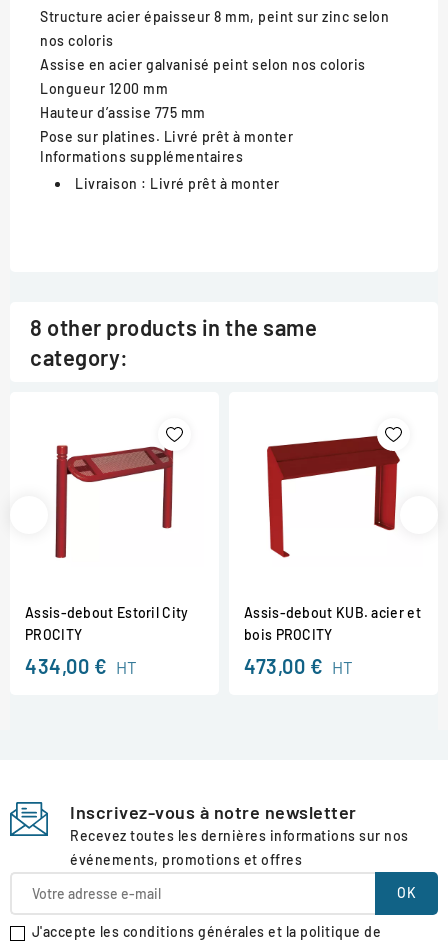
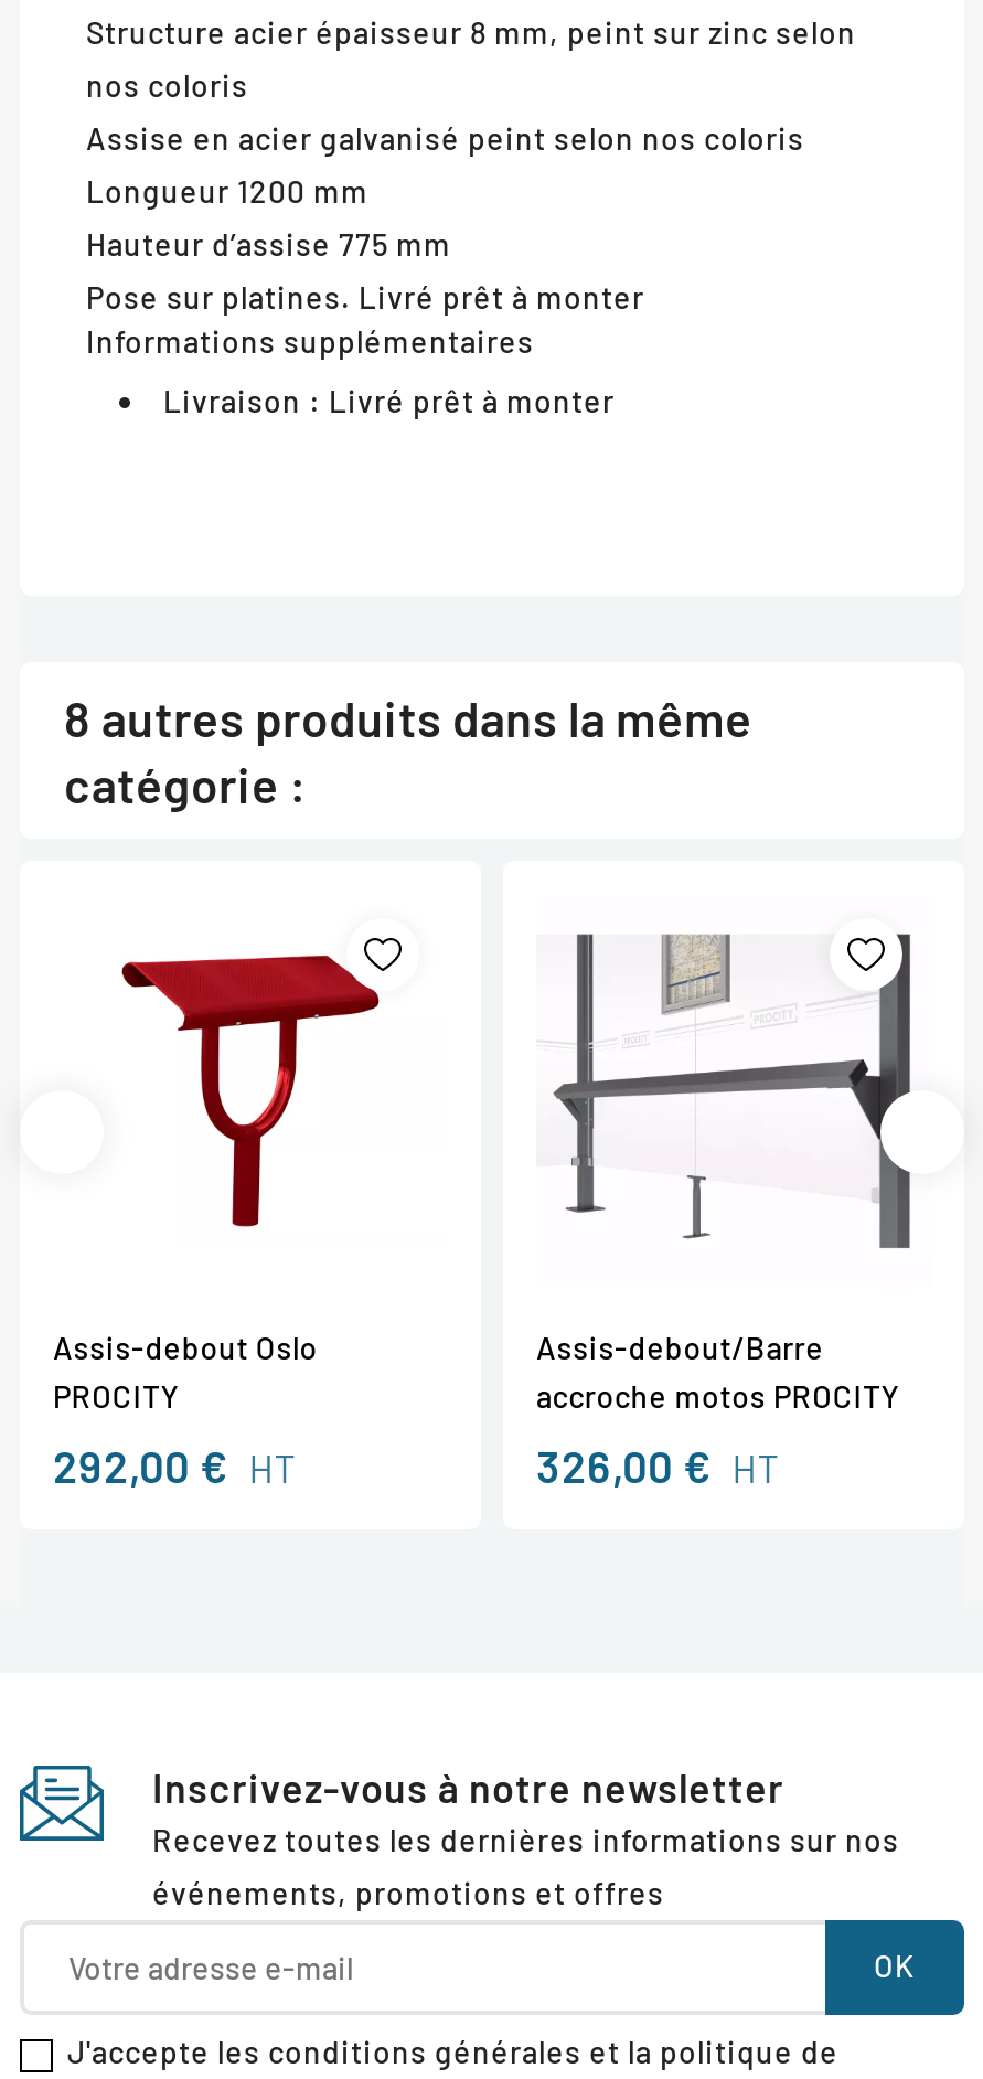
- 8 other products in the same
- category:
+ 8 autres produits dans la même
+ catégorie :

- [image]
- Assis-debout KUB. acier et
- bois PROCITY
+ [image]
+ Assis-debout/Barre
+ accroche motos PROCITY

- [image]
+ [image]

- Assis-debout Estoril City
+ Assis-debout Oslo

- 434,00 € HT
+ 292,00 € HT

- 473,00 € HT
+ 326,00 € HT
